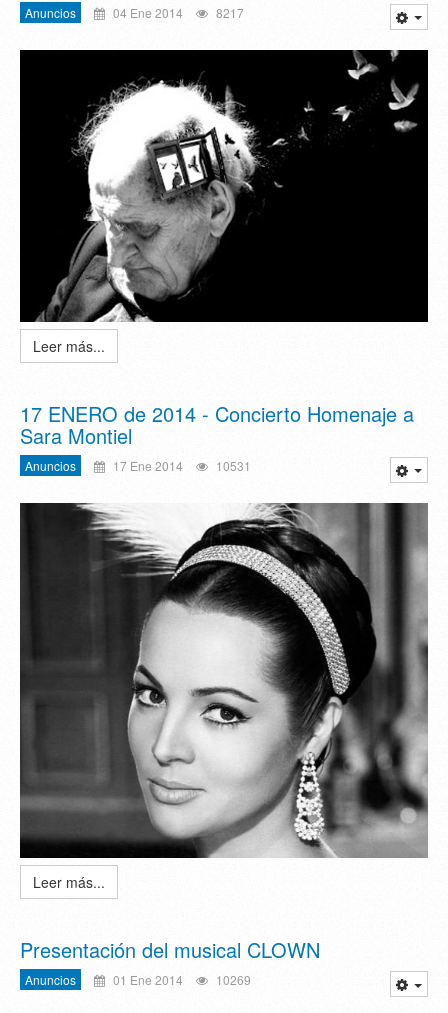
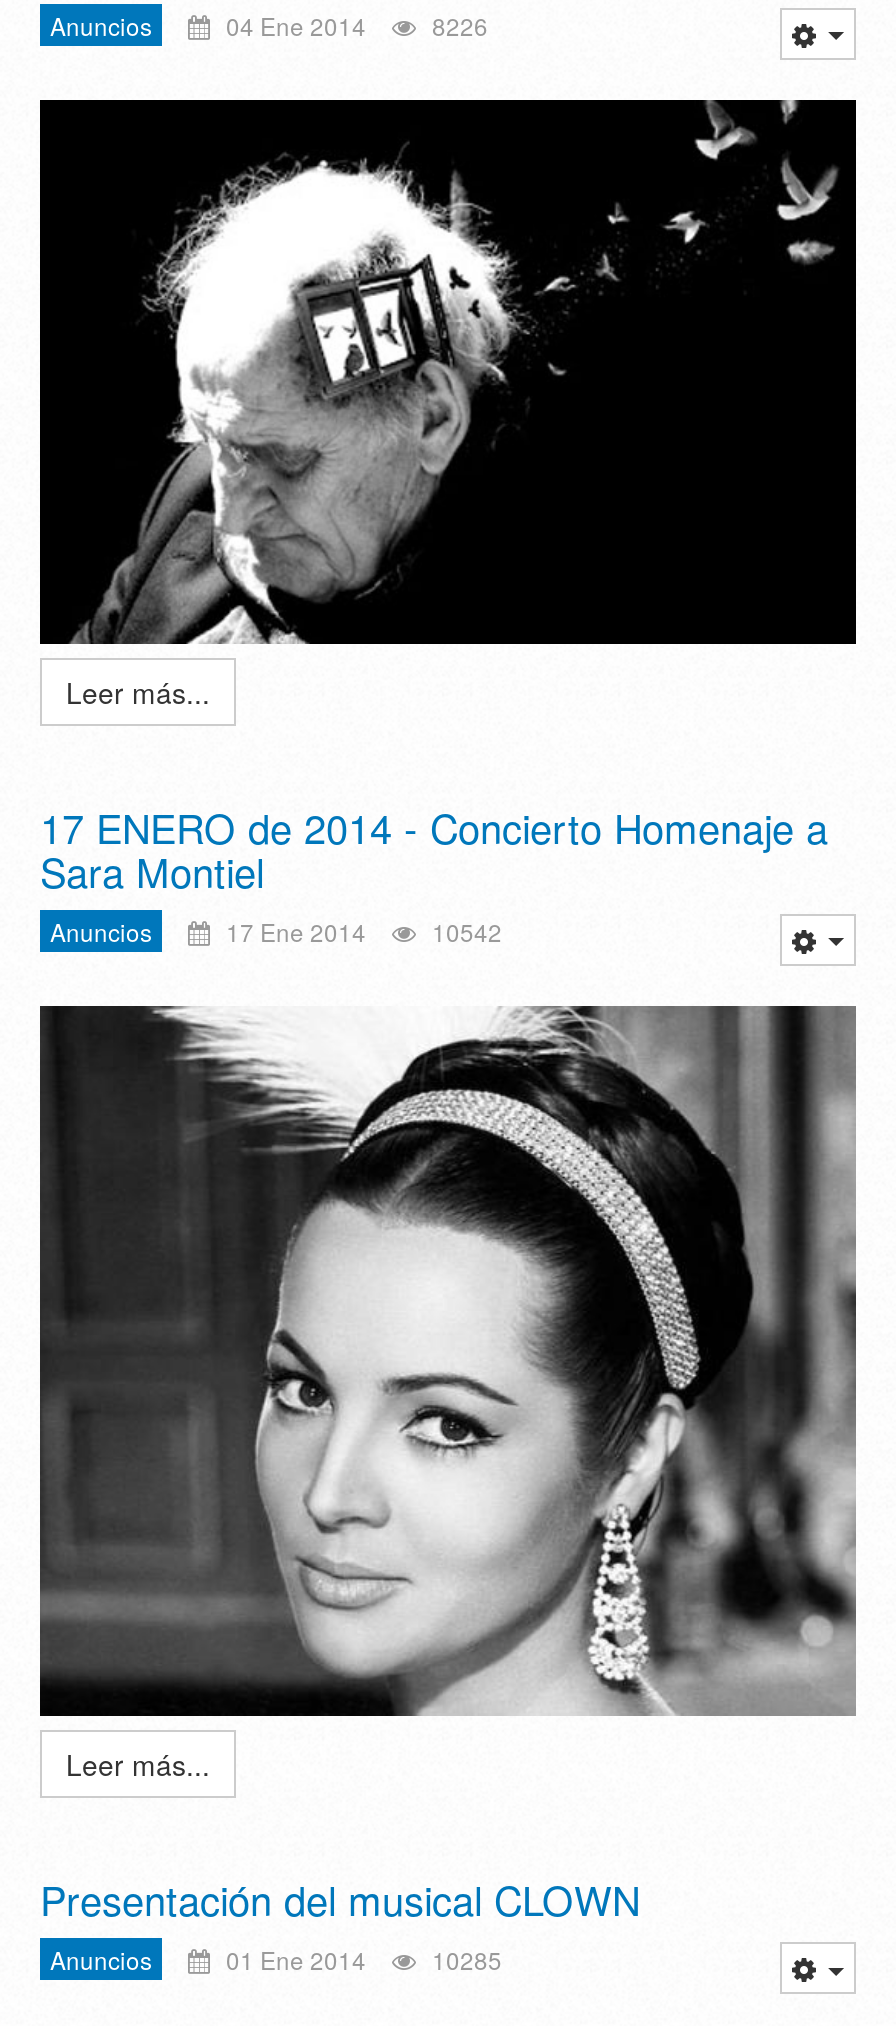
- Anuncios 04 Ene 2014 8217
+ Anuncios 04 Ene 2014 8226

- Anuncios 17 Ene 2014 10531
+ Anuncios 17 Ene 2014 10542

- Anuncios 01 Ene 2014 10269
+ Anuncios 01 Ene 2014 10285
